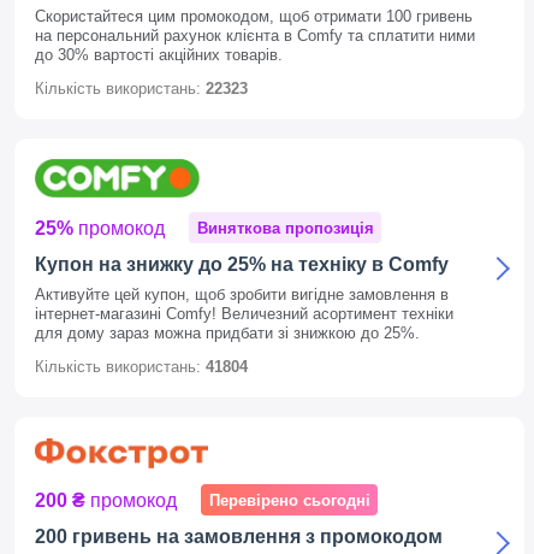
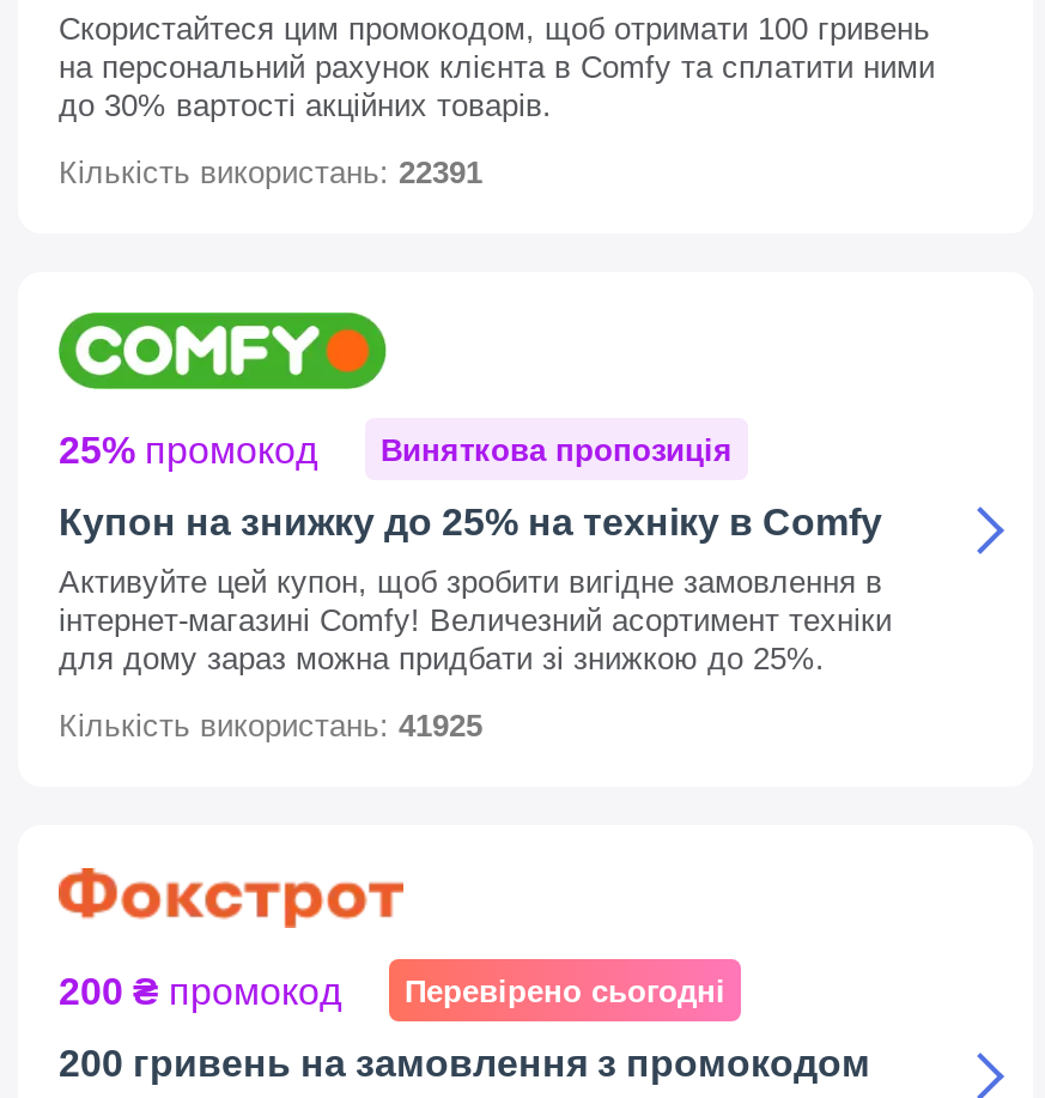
- Кількість використань: 22323
+ Кількість використань: 22391

- Кількість використань: 41804
+ Кількість використань: 41925
